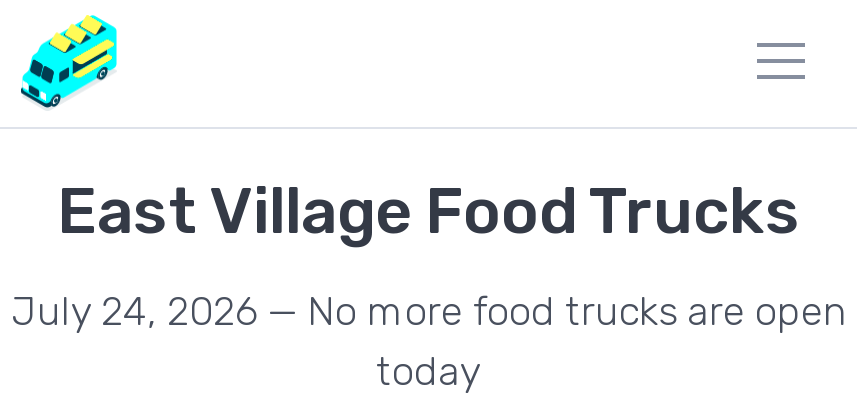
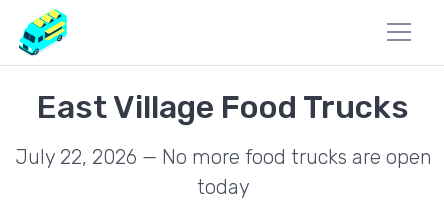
- July 24, 2026 — No more food trucks are open
+ July 22, 2026 — No more food trucks are open
